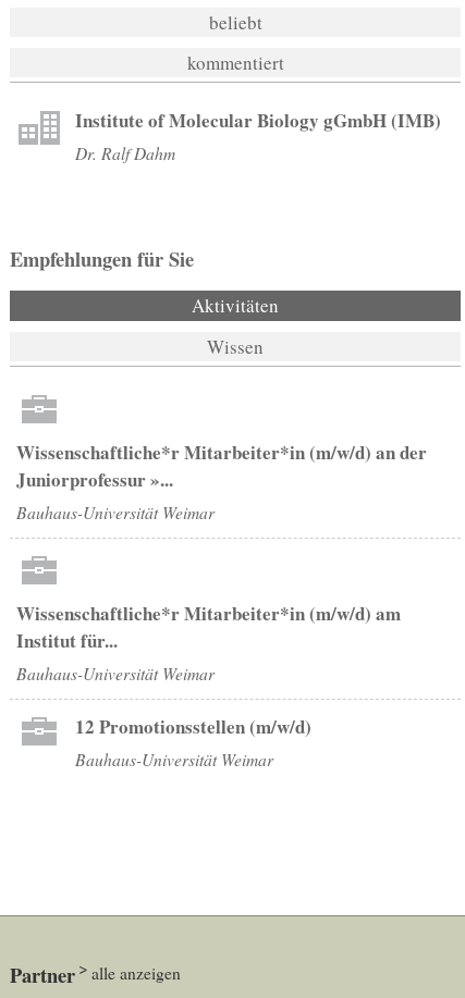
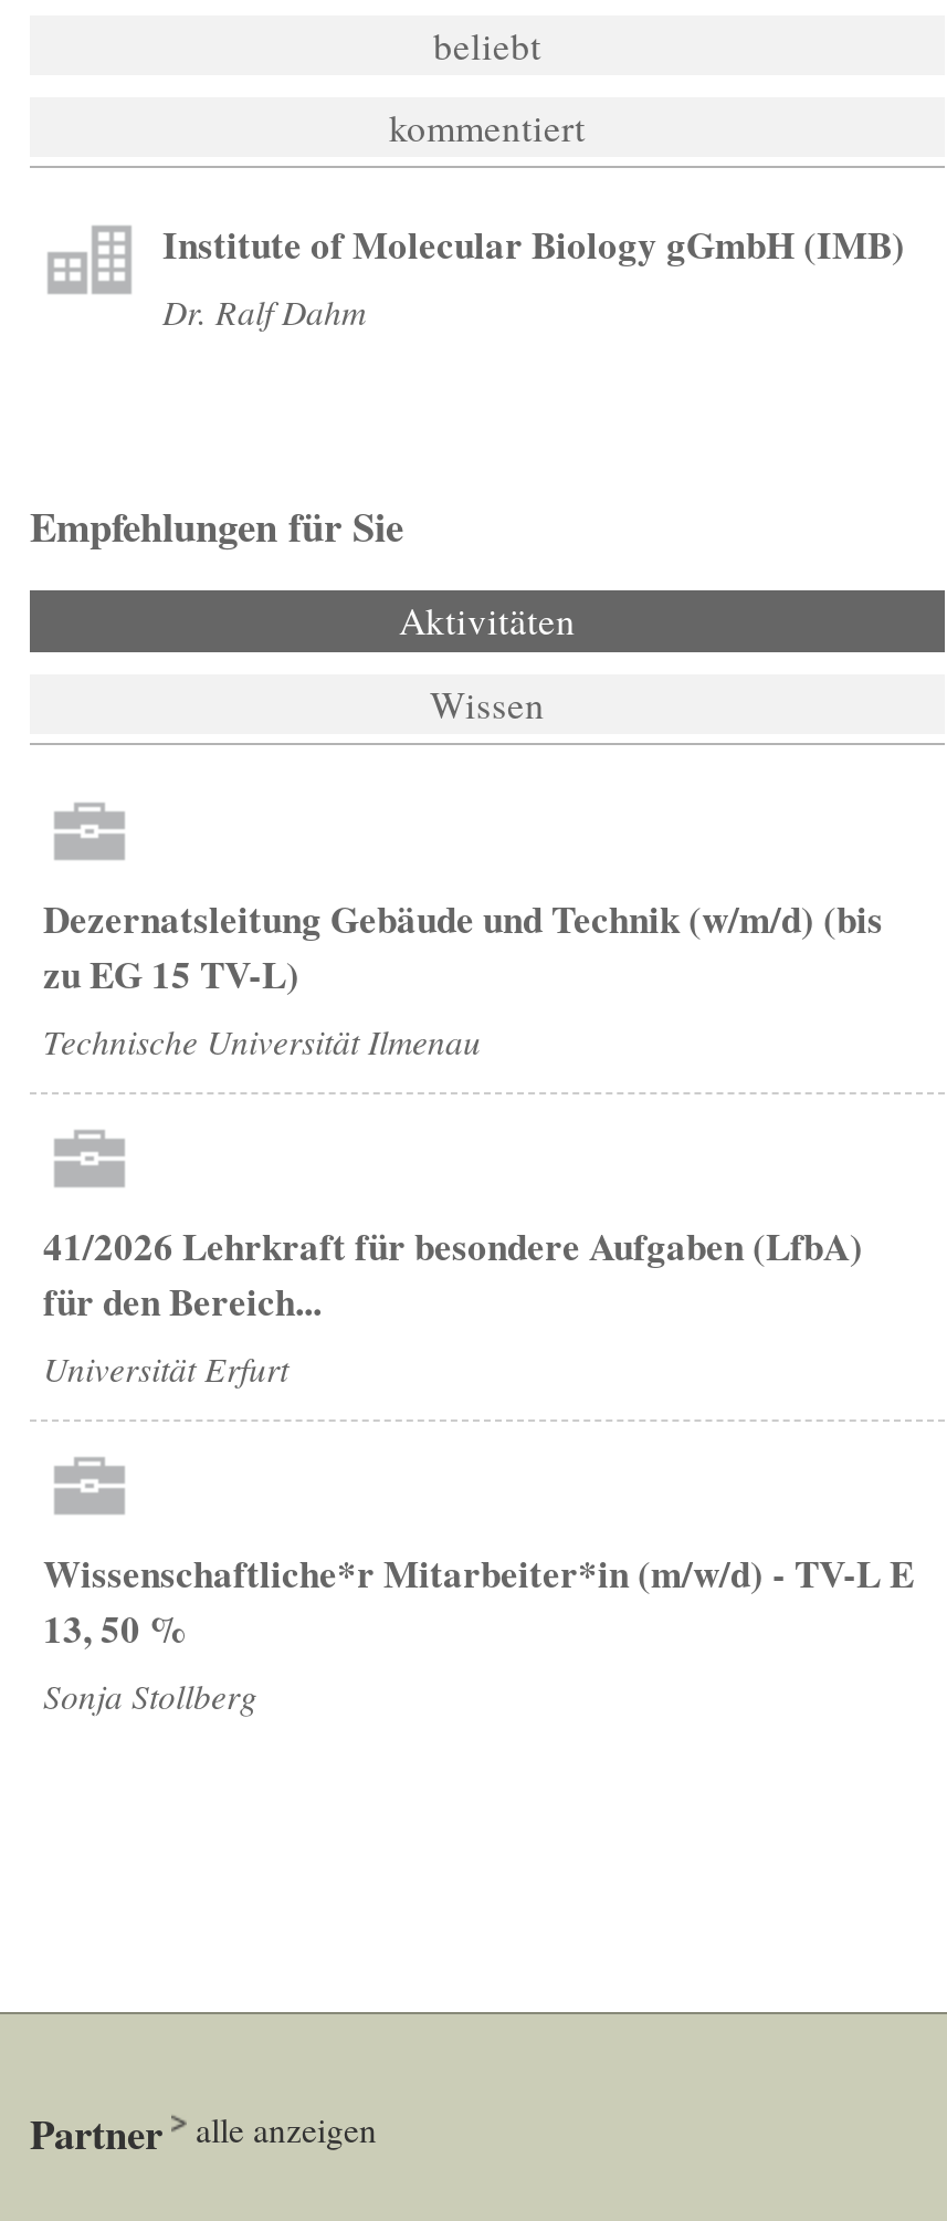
- Wissenschaftliche*r Mitarbeiter*in (m/w/d) an der
- Juniorprofessur »...
- Bauhaus-Universität Weimar
+ Dezernatsleitung Gebäude und Technik (w/m/d) (bis
+ zu EG 15 TV-L)
+ Technische Universität Ilmenau

- Wissenschaftliche*r Mitarbeiter*in (m/w/d) am
- Institut für...
- Bauhaus-Universität Weimar
+ 41/2026 Lehrkraft für besondere Aufgaben (LfbA)
+ für den Bereich...
+ Universität Erfurt

- 12 Promotionsstellen (m/w/d)
- Bauhaus-Universität Weimar
+ Wissenschaftliche*r Mitarbeiter*in (m/w/d) - TV-L E
+ 13, 50 %
+ Sonja Stollberg
